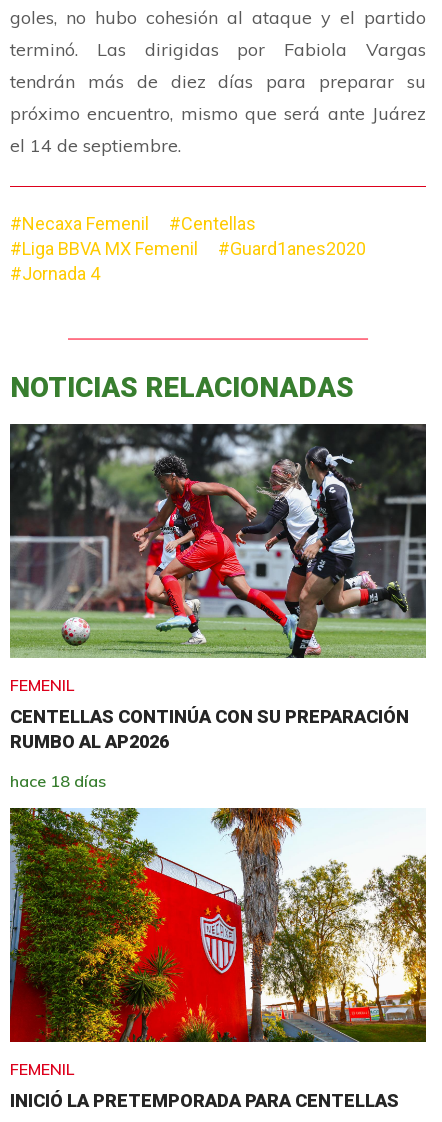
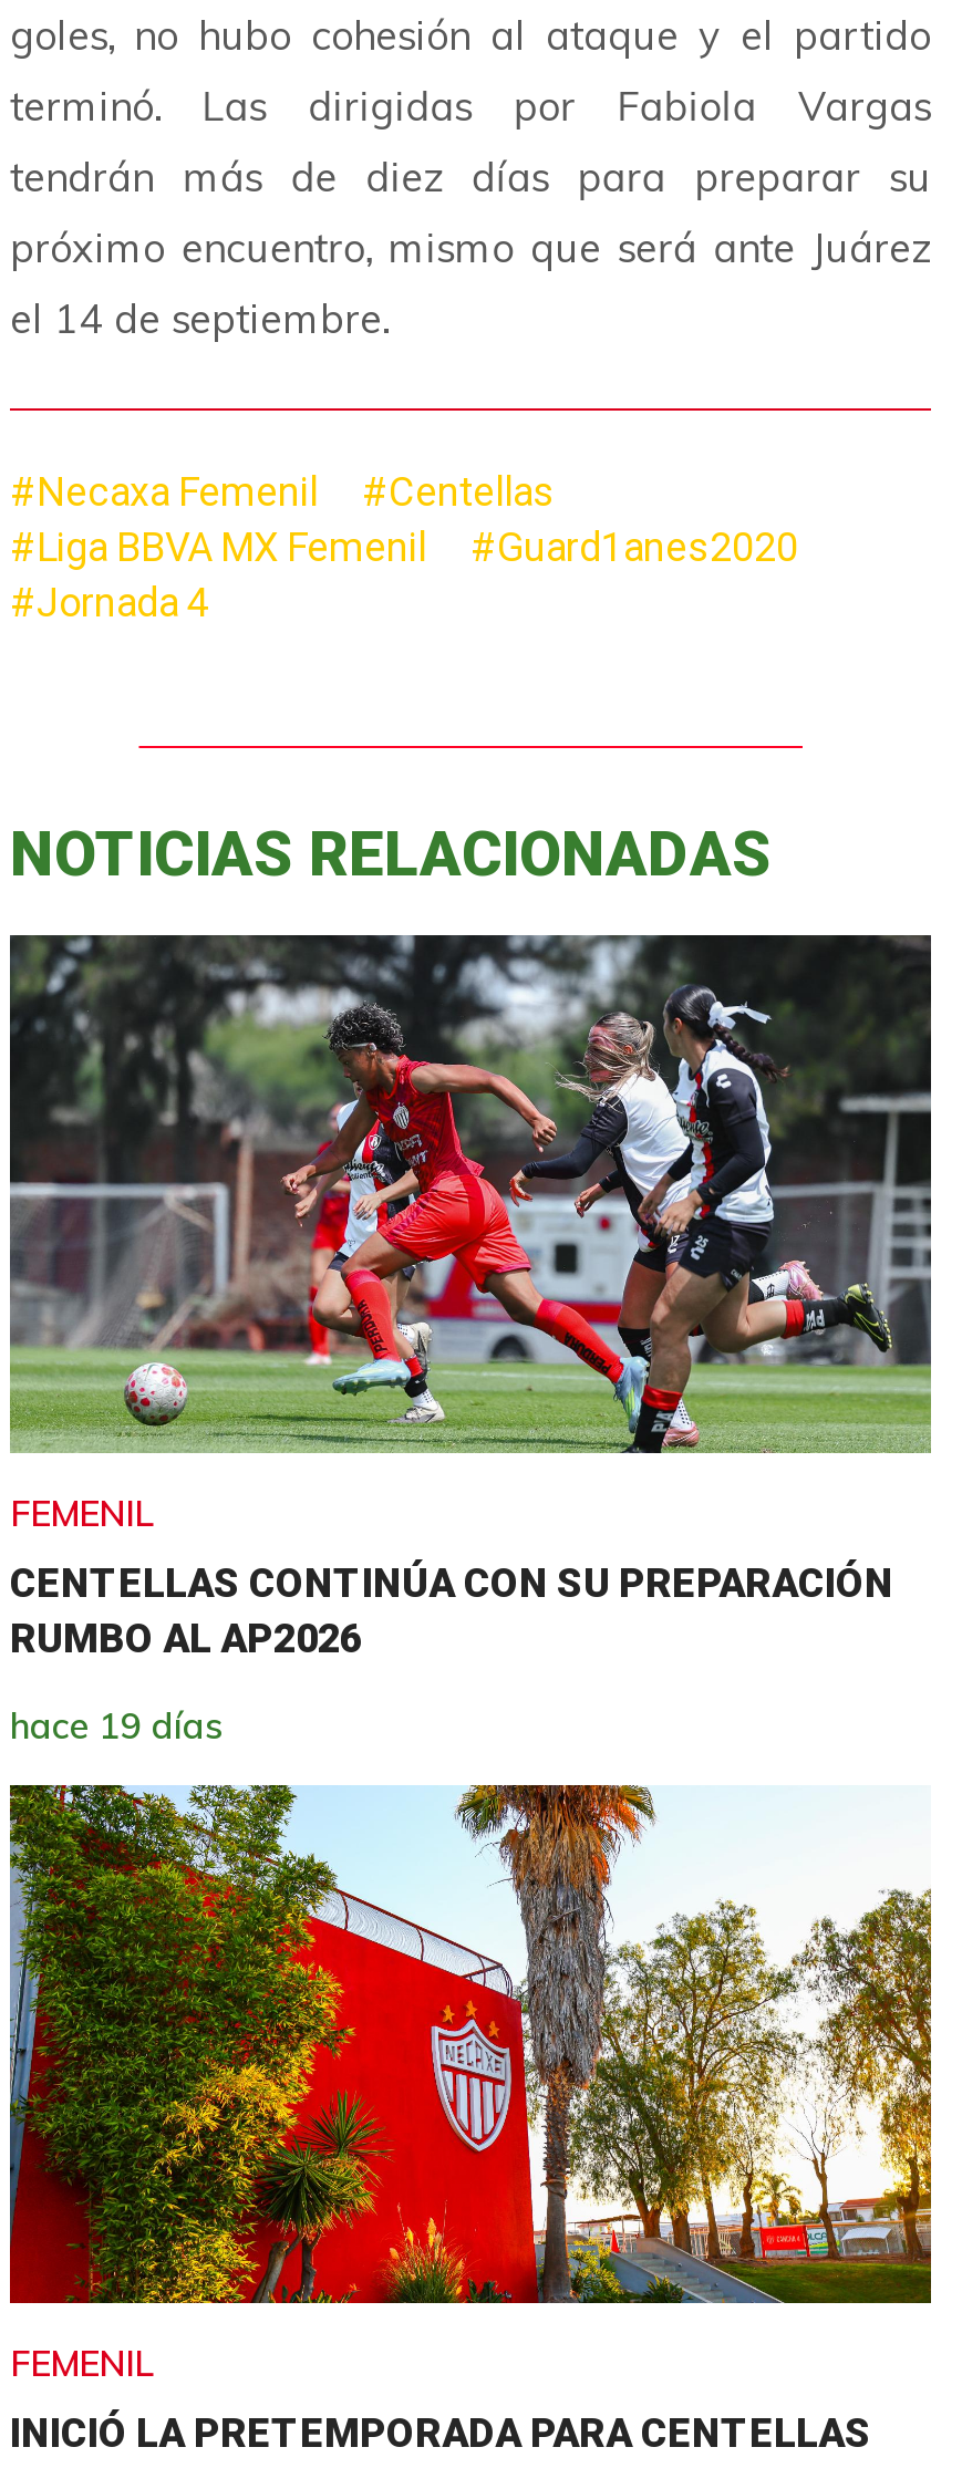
- hace 18 días
+ hace 19 días
